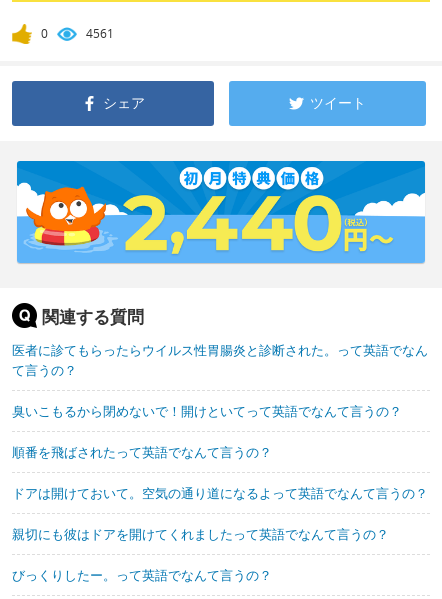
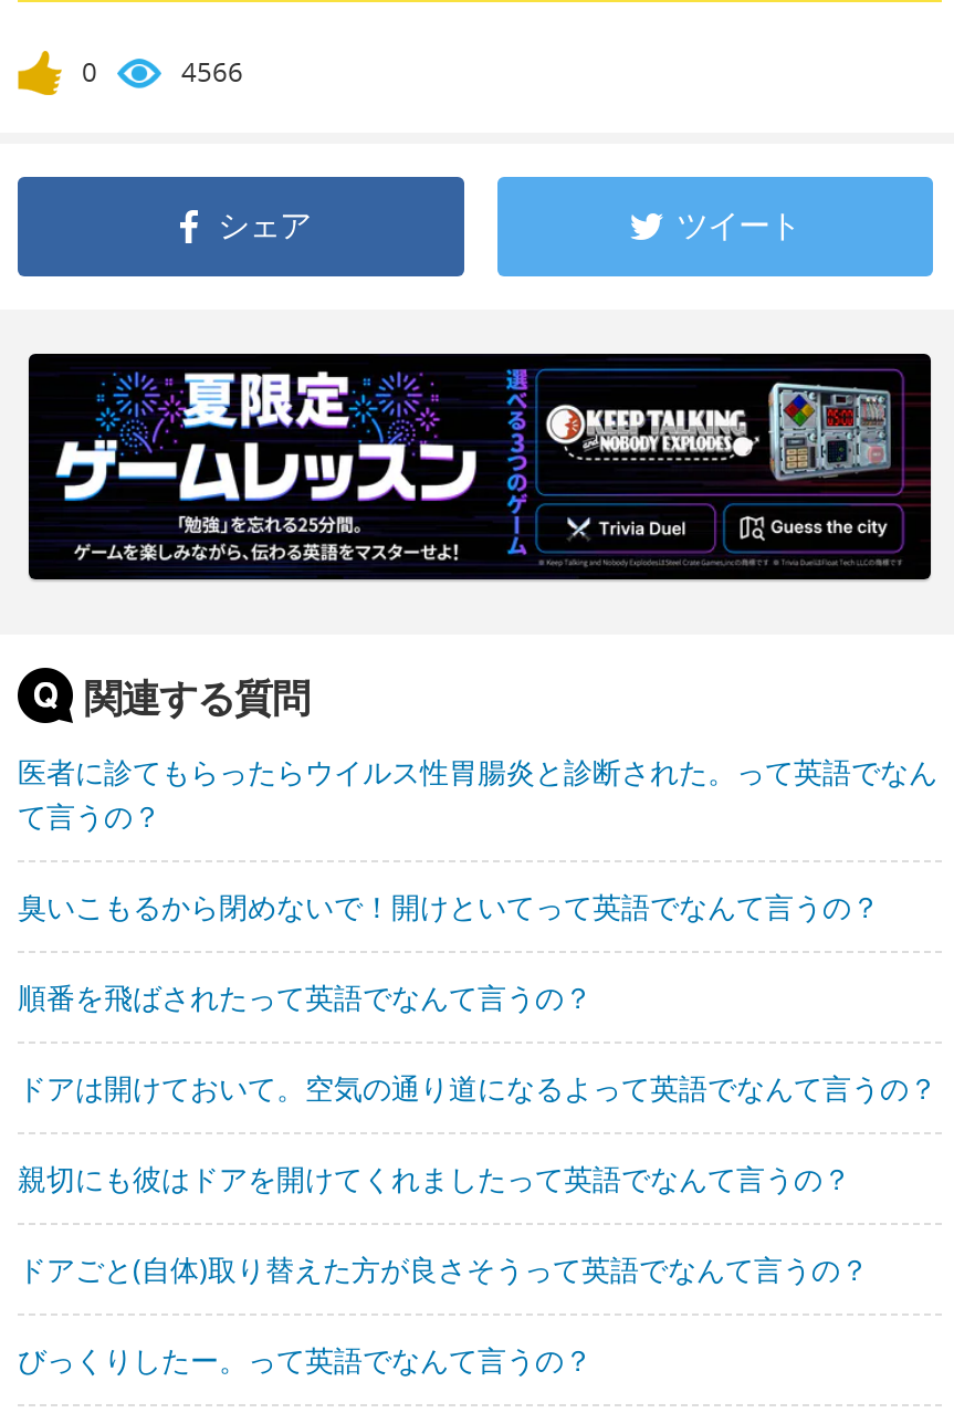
- 4561
+ 4566

- [image]
+ [image]

+ ドアごと(自体)取り替えた方が良さそうって英語でなんて言うの？
